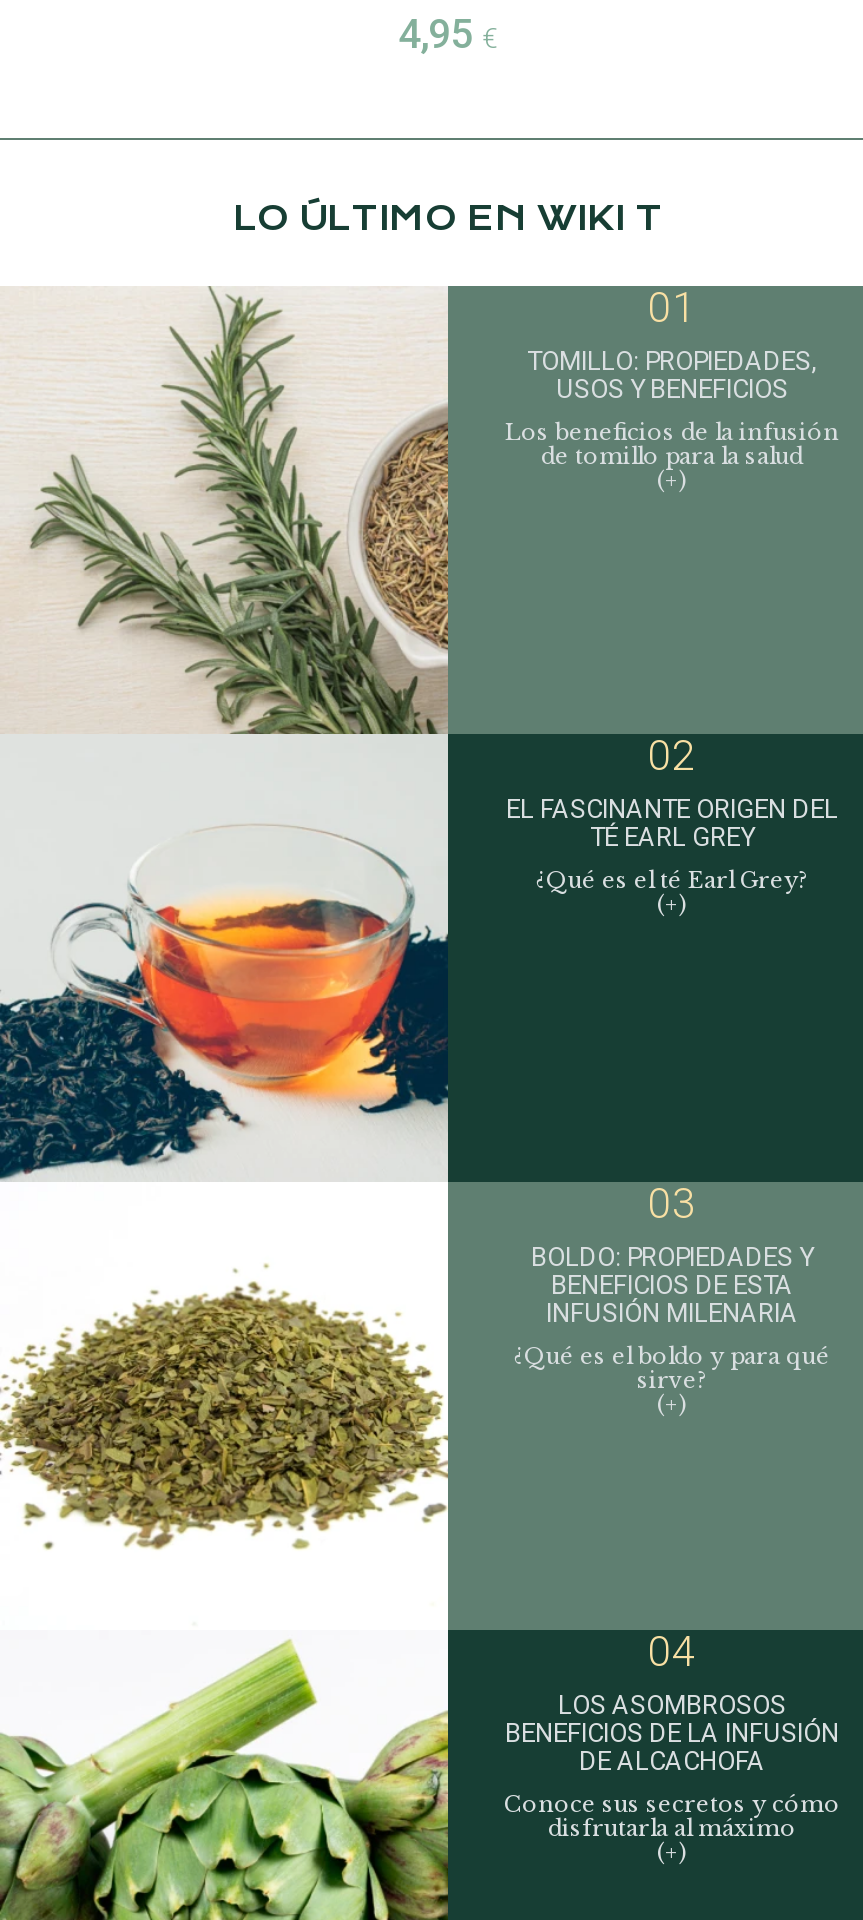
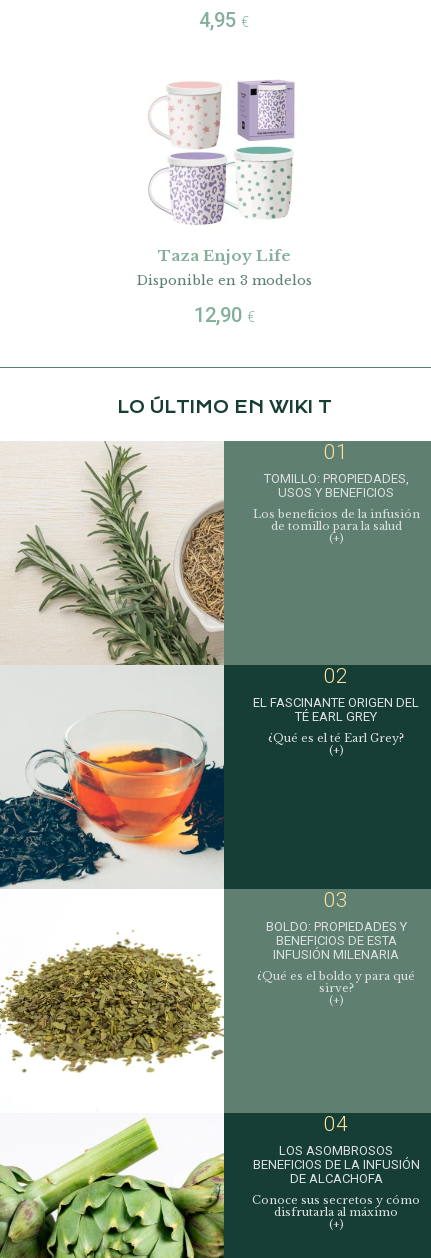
+ [image]
+ Taza Enjoy Life
+ Disponible en 3 modelos
+ 12,90 €
